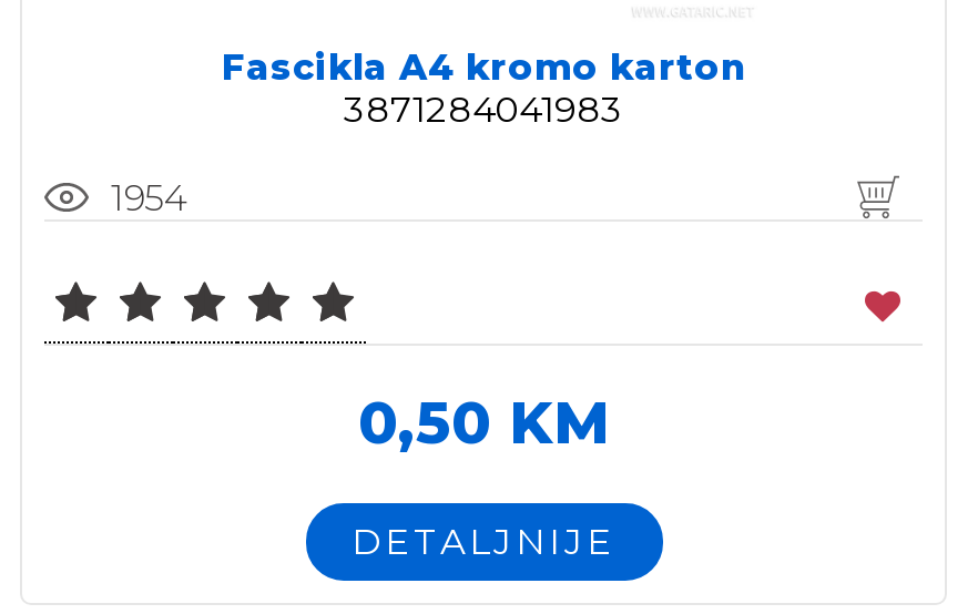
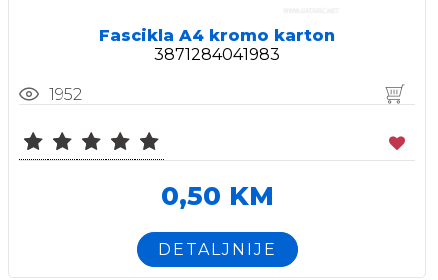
- 1954
+ 1952
